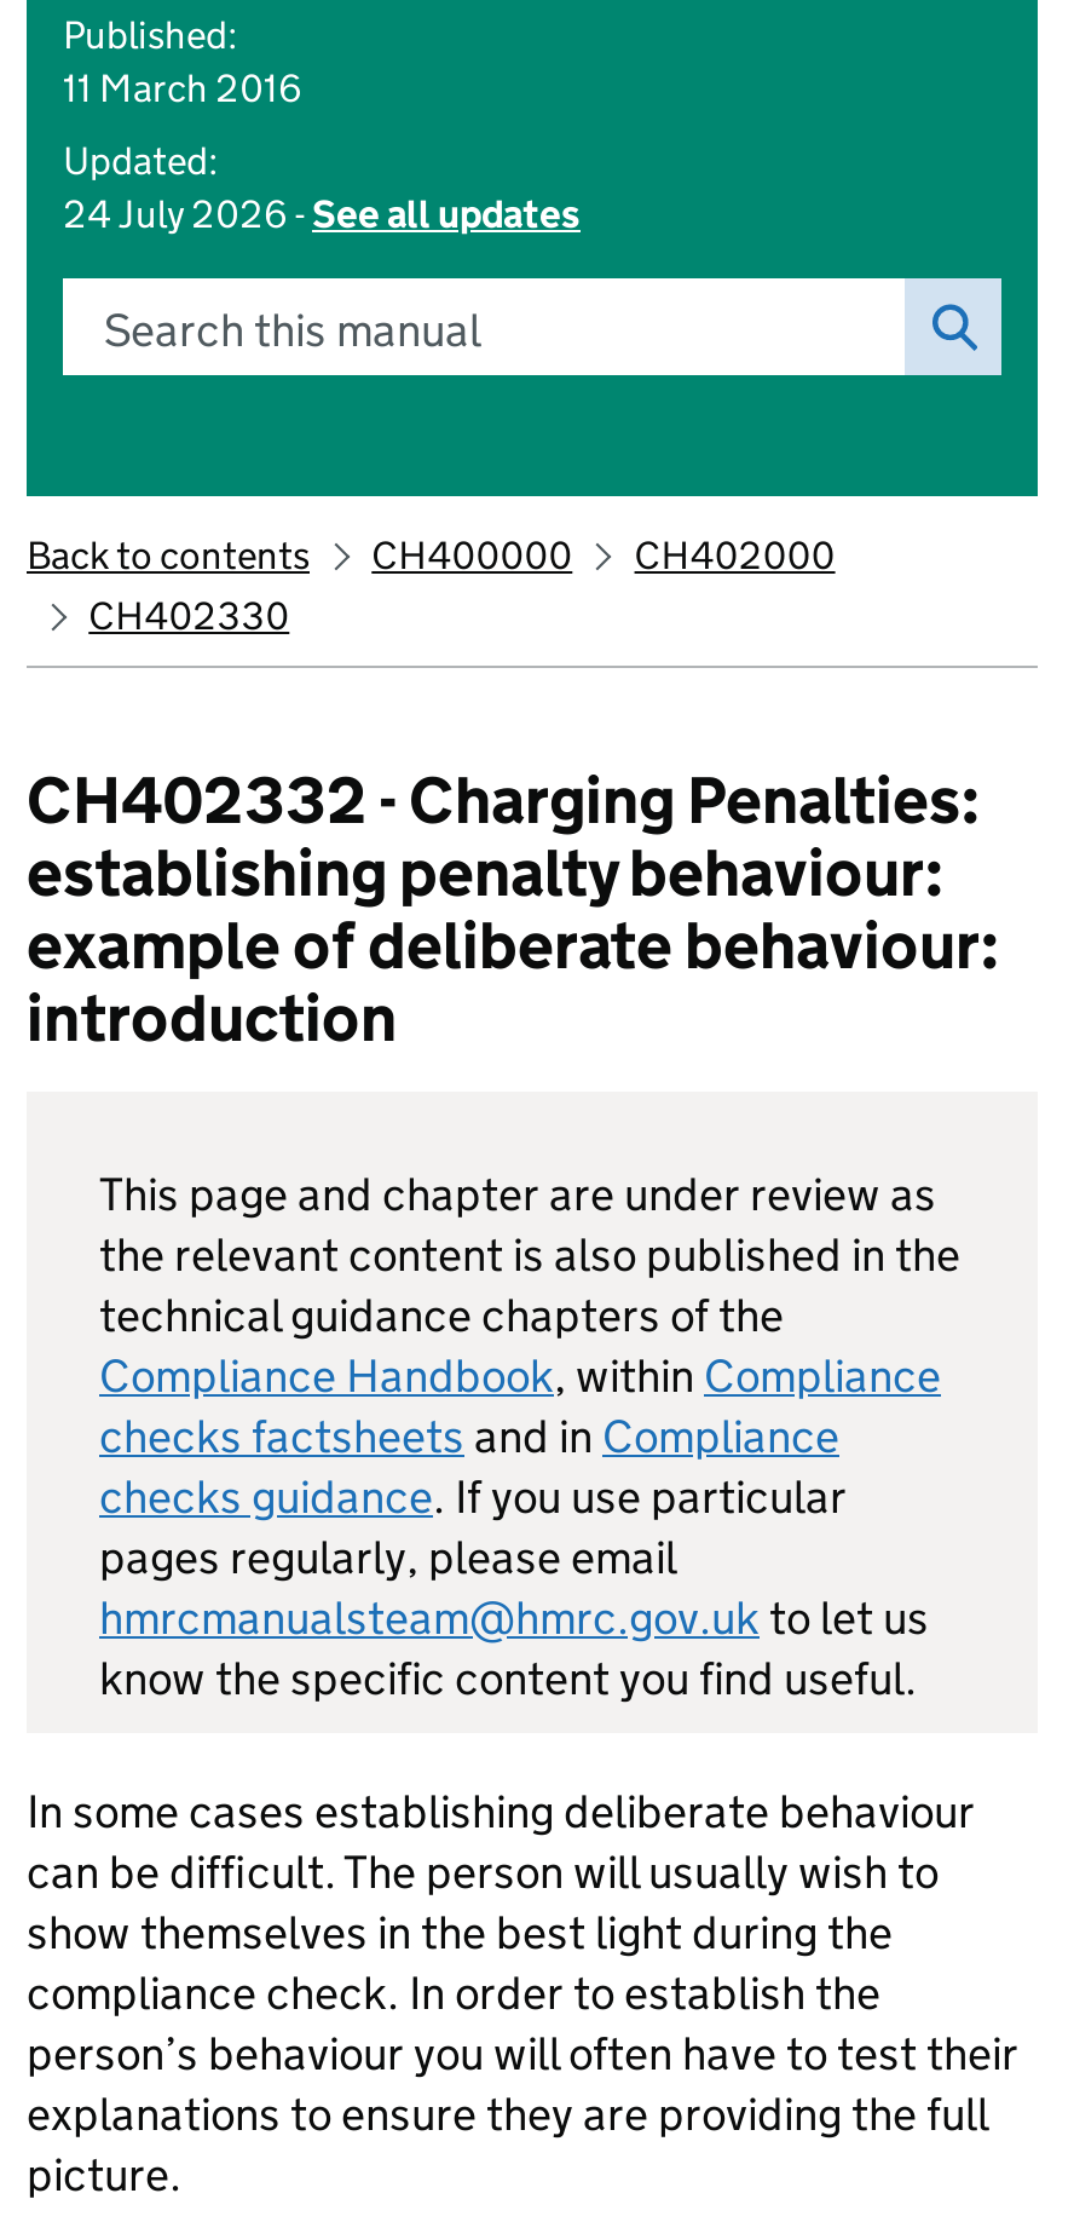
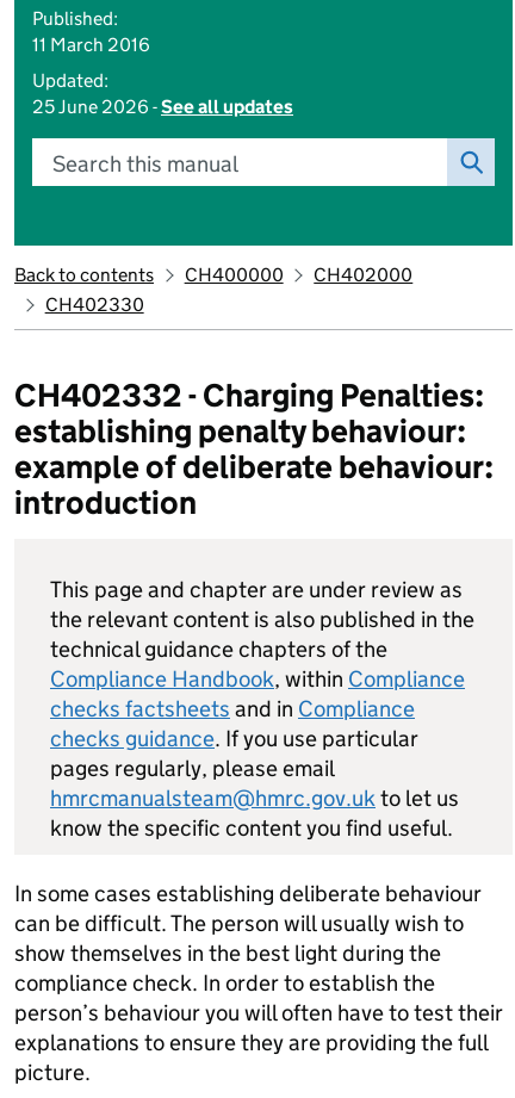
- 24 July 2026 - See all updates
+ 25 June 2026 - See all updates
